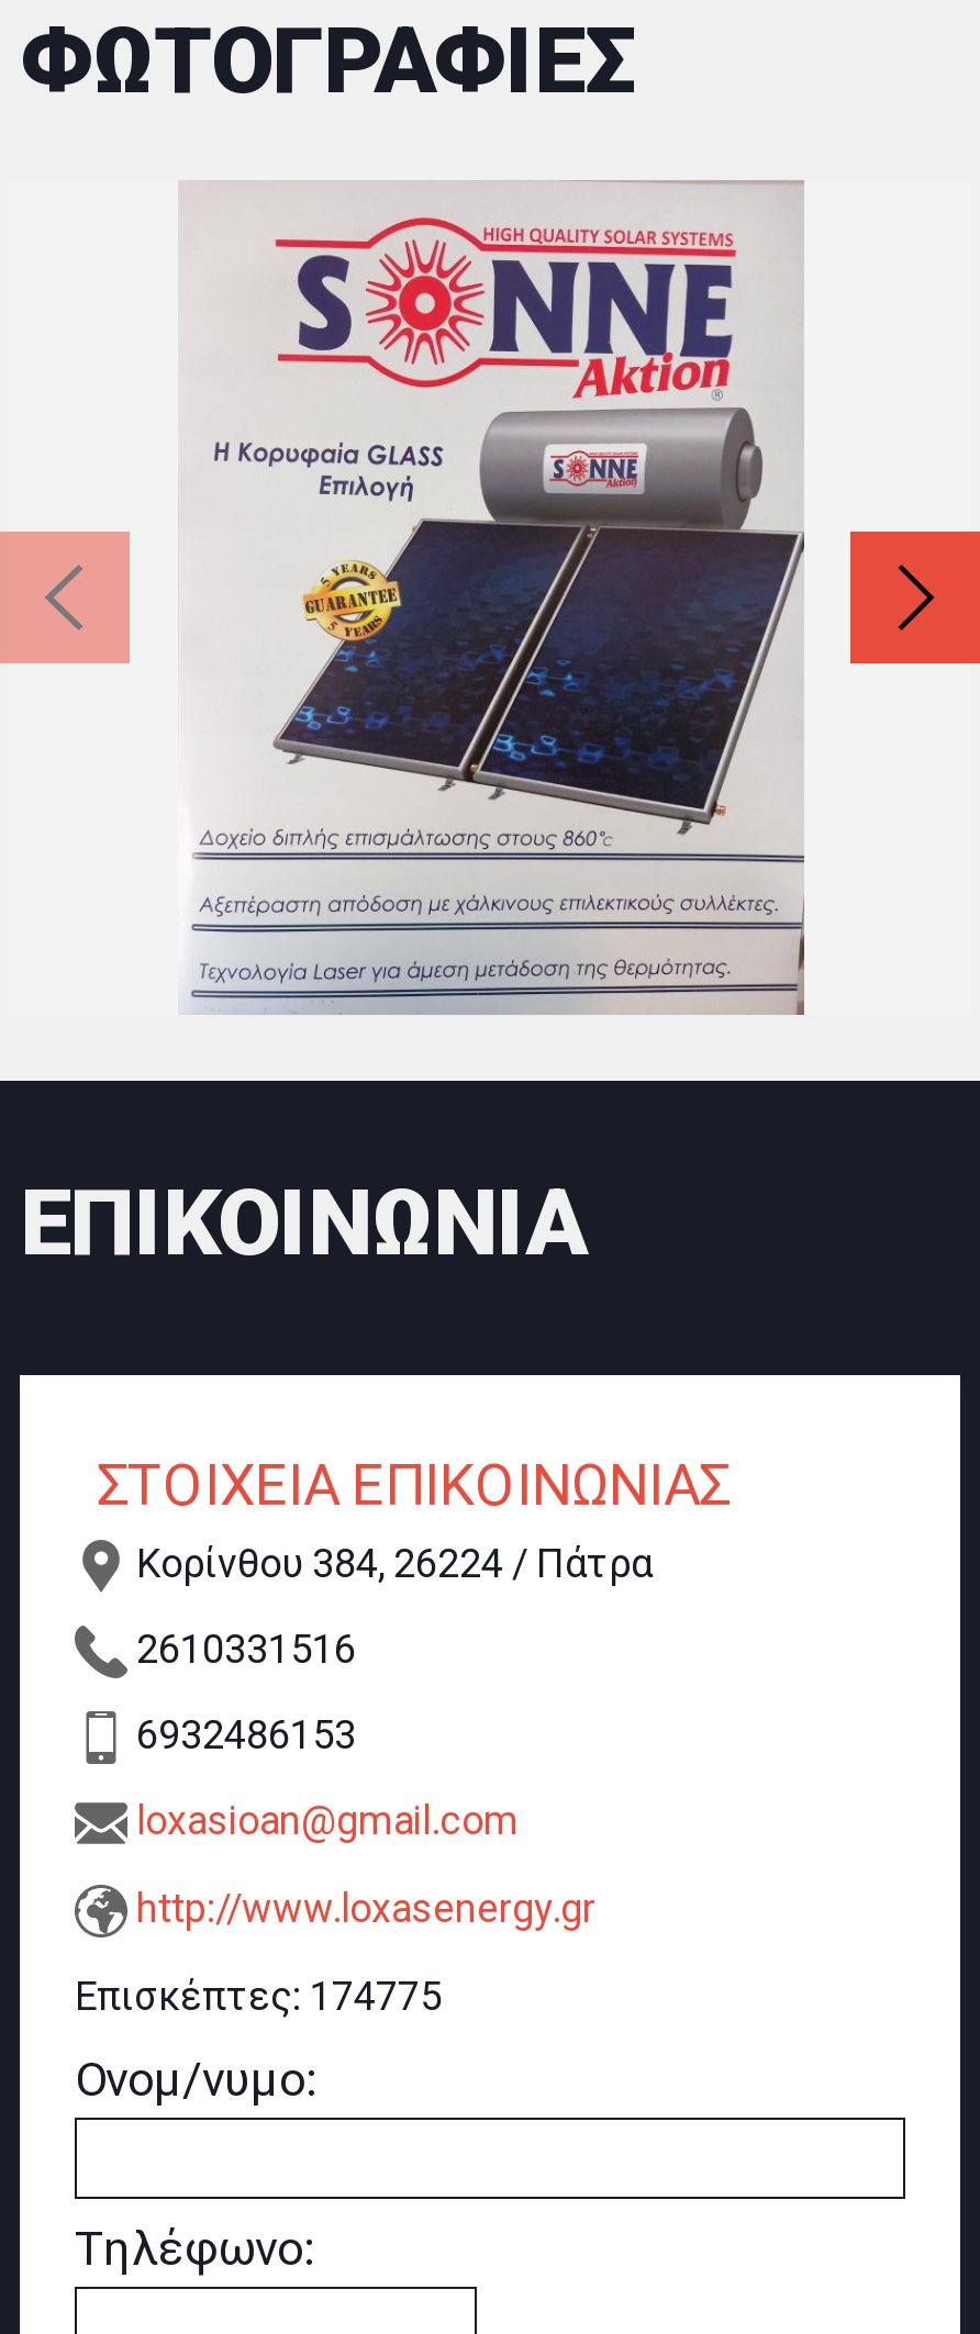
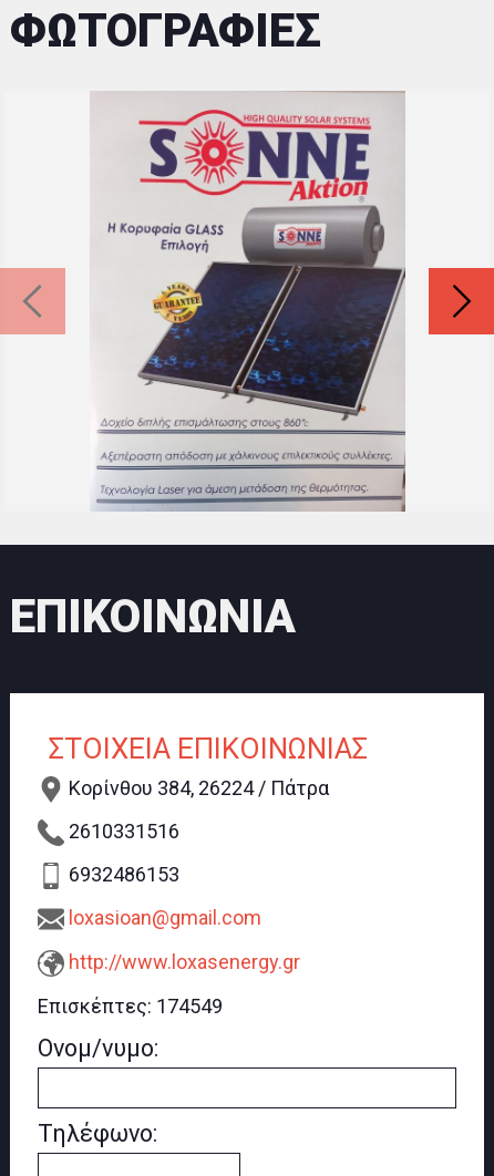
- Επισκέπτες: 174775
+ Επισκέπτες: 174549
